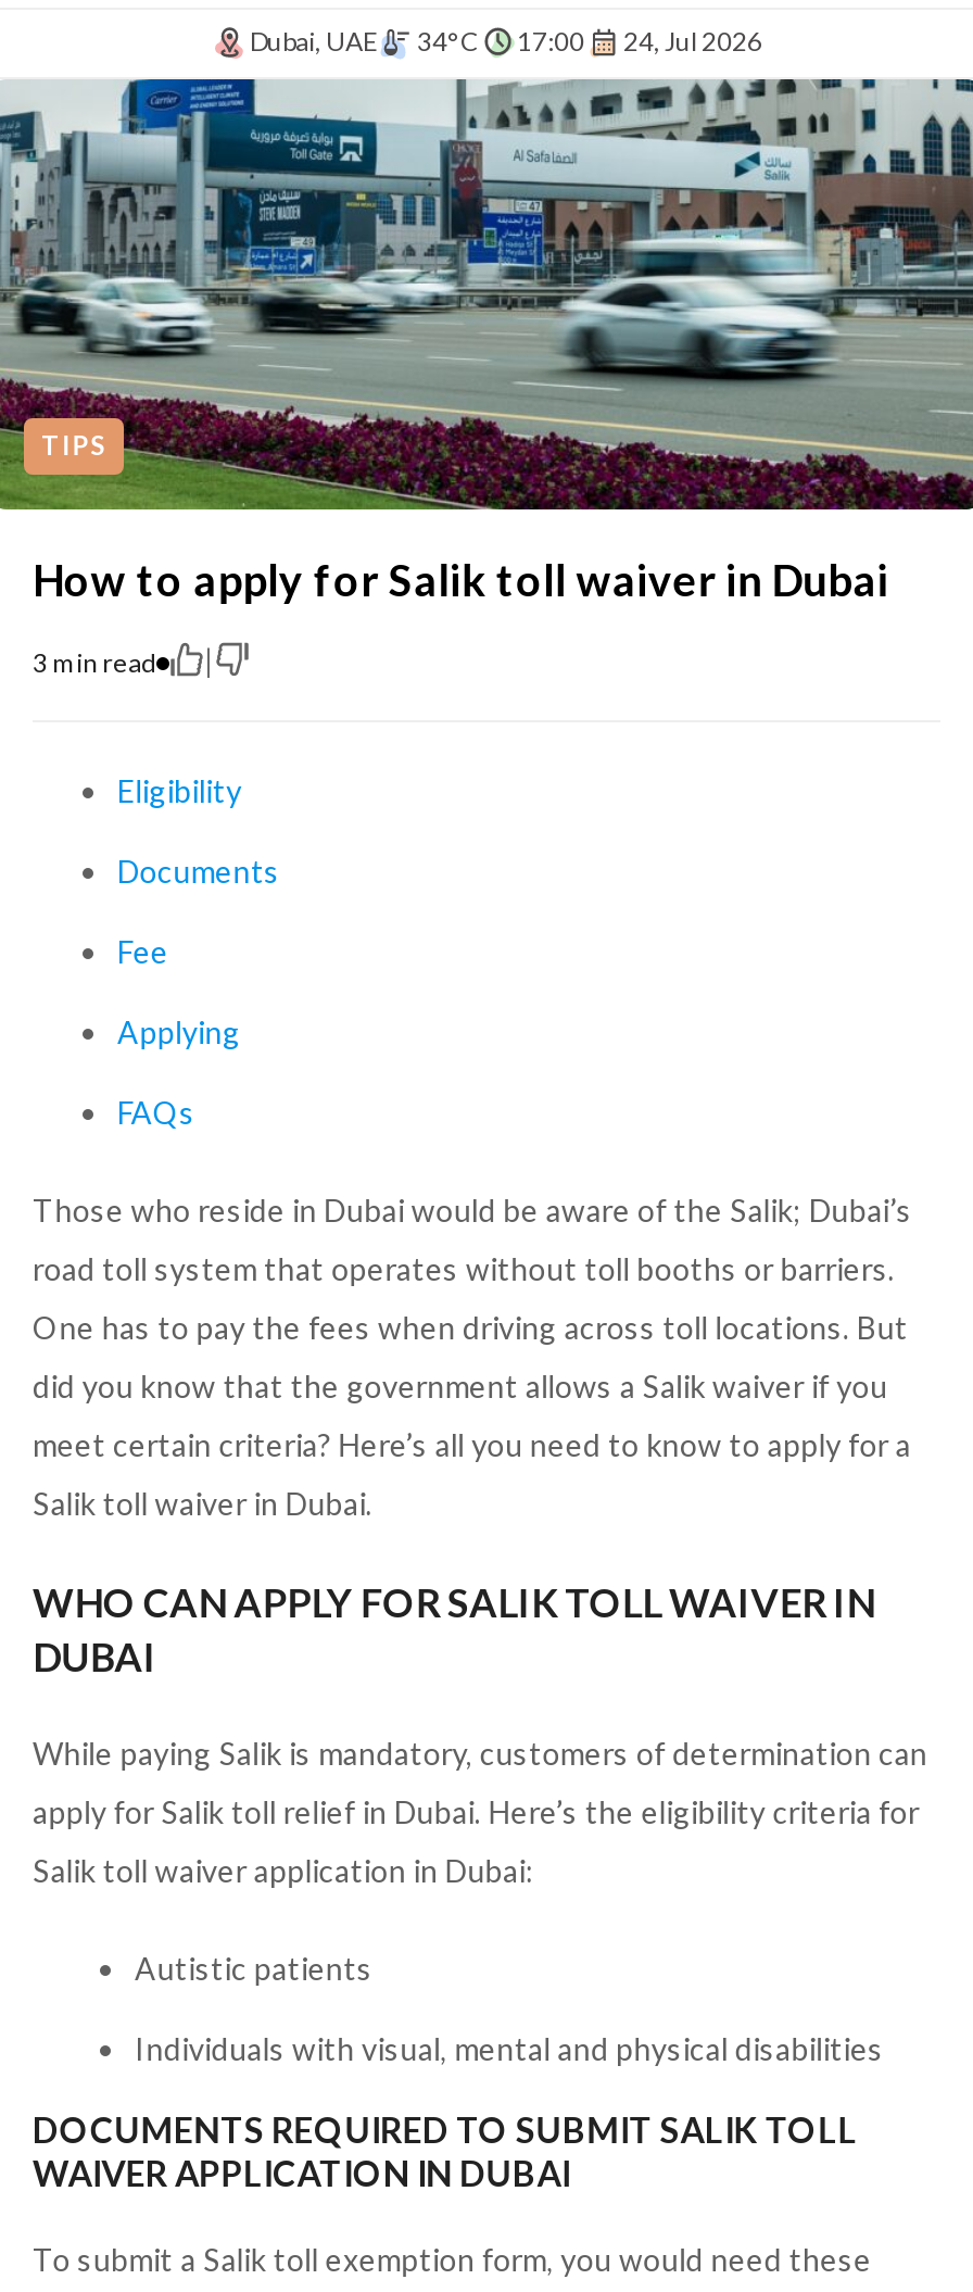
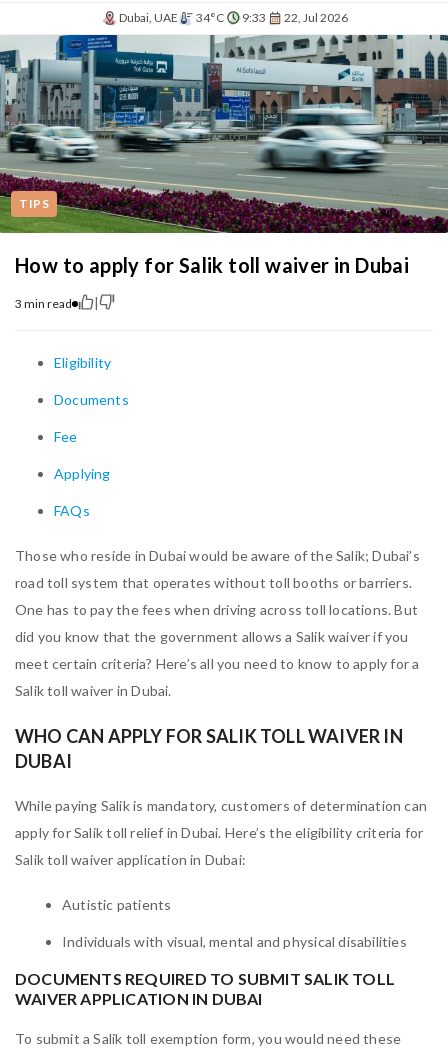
- 17:00
+ 9:33

- 24, Jul 2026
+ 22, Jul 2026
